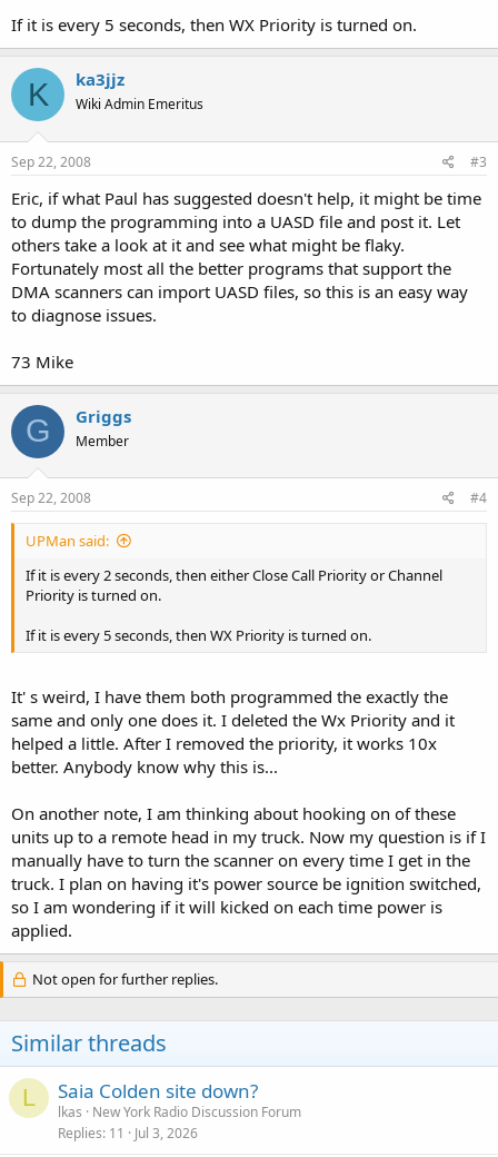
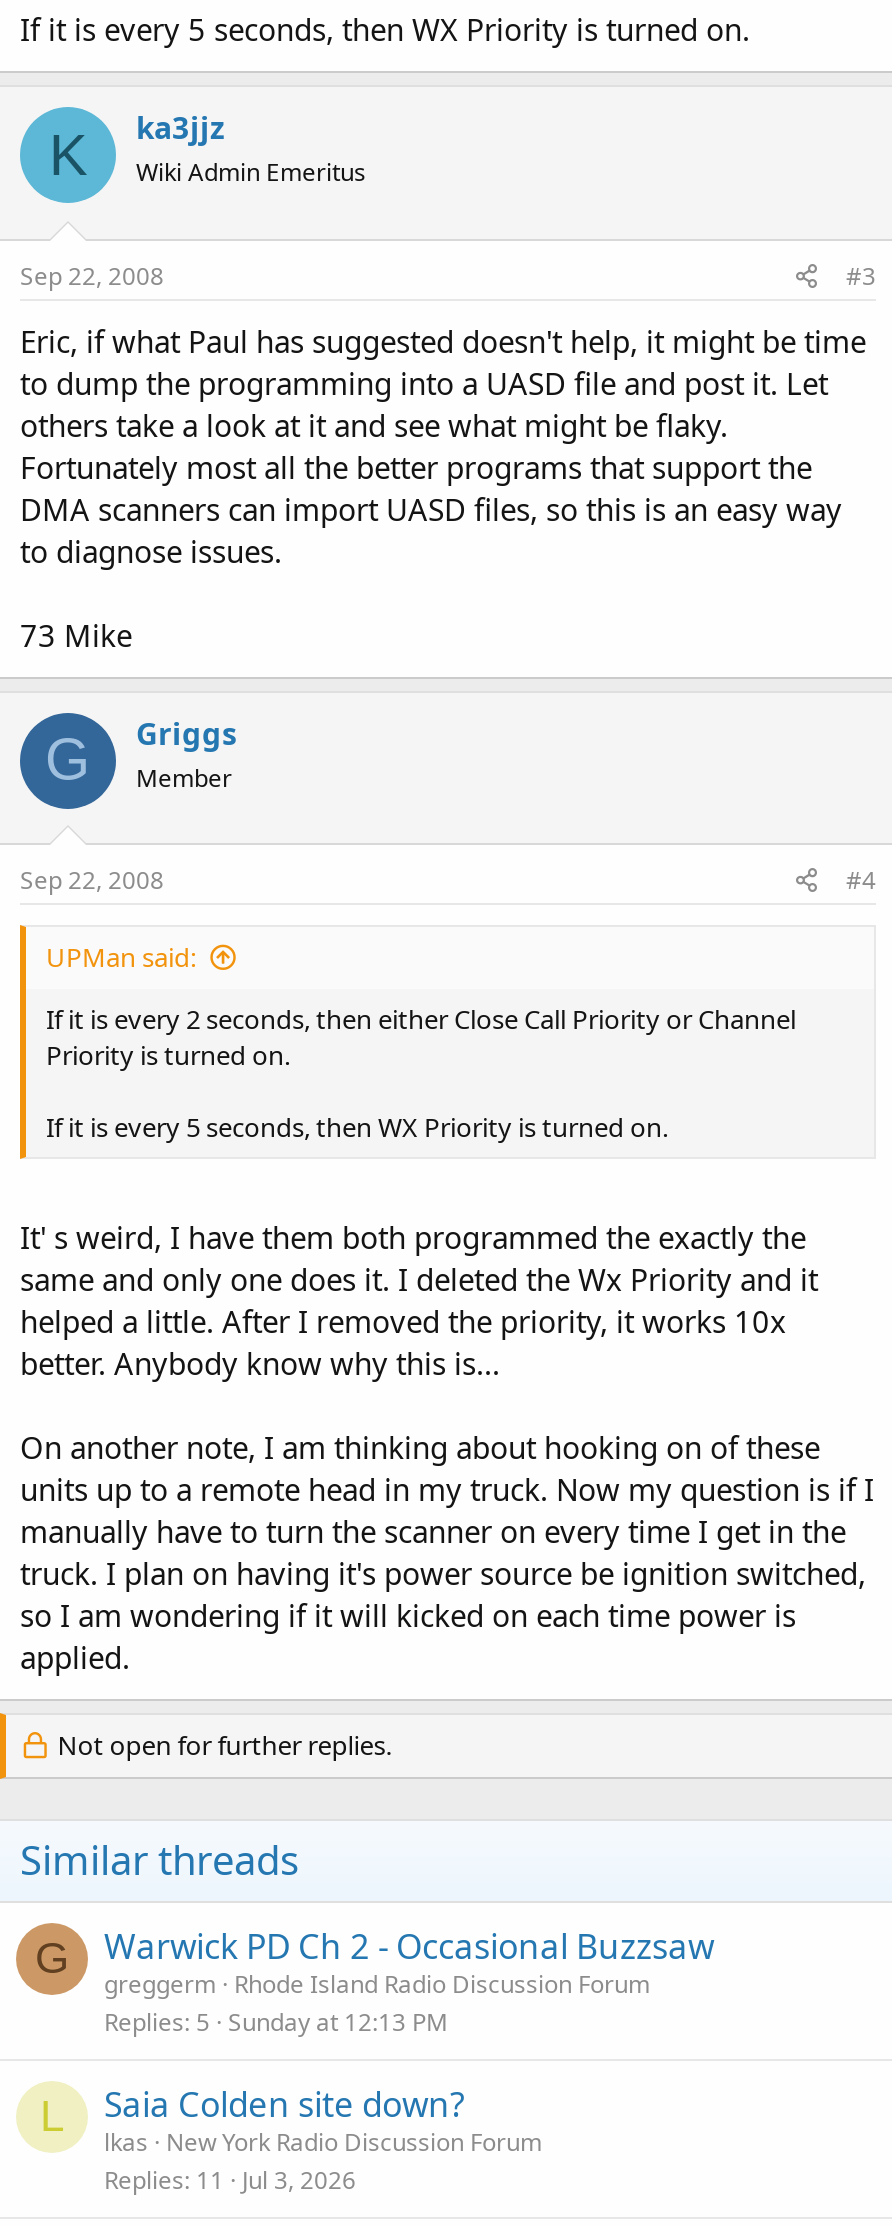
+ G
+ Warwick PD Ch 2 - Occasional Buzzsaw
+ greggerm Rhode Island Radio Discussion Forum
+ Replies 5 Sunday at 12:13 PM
